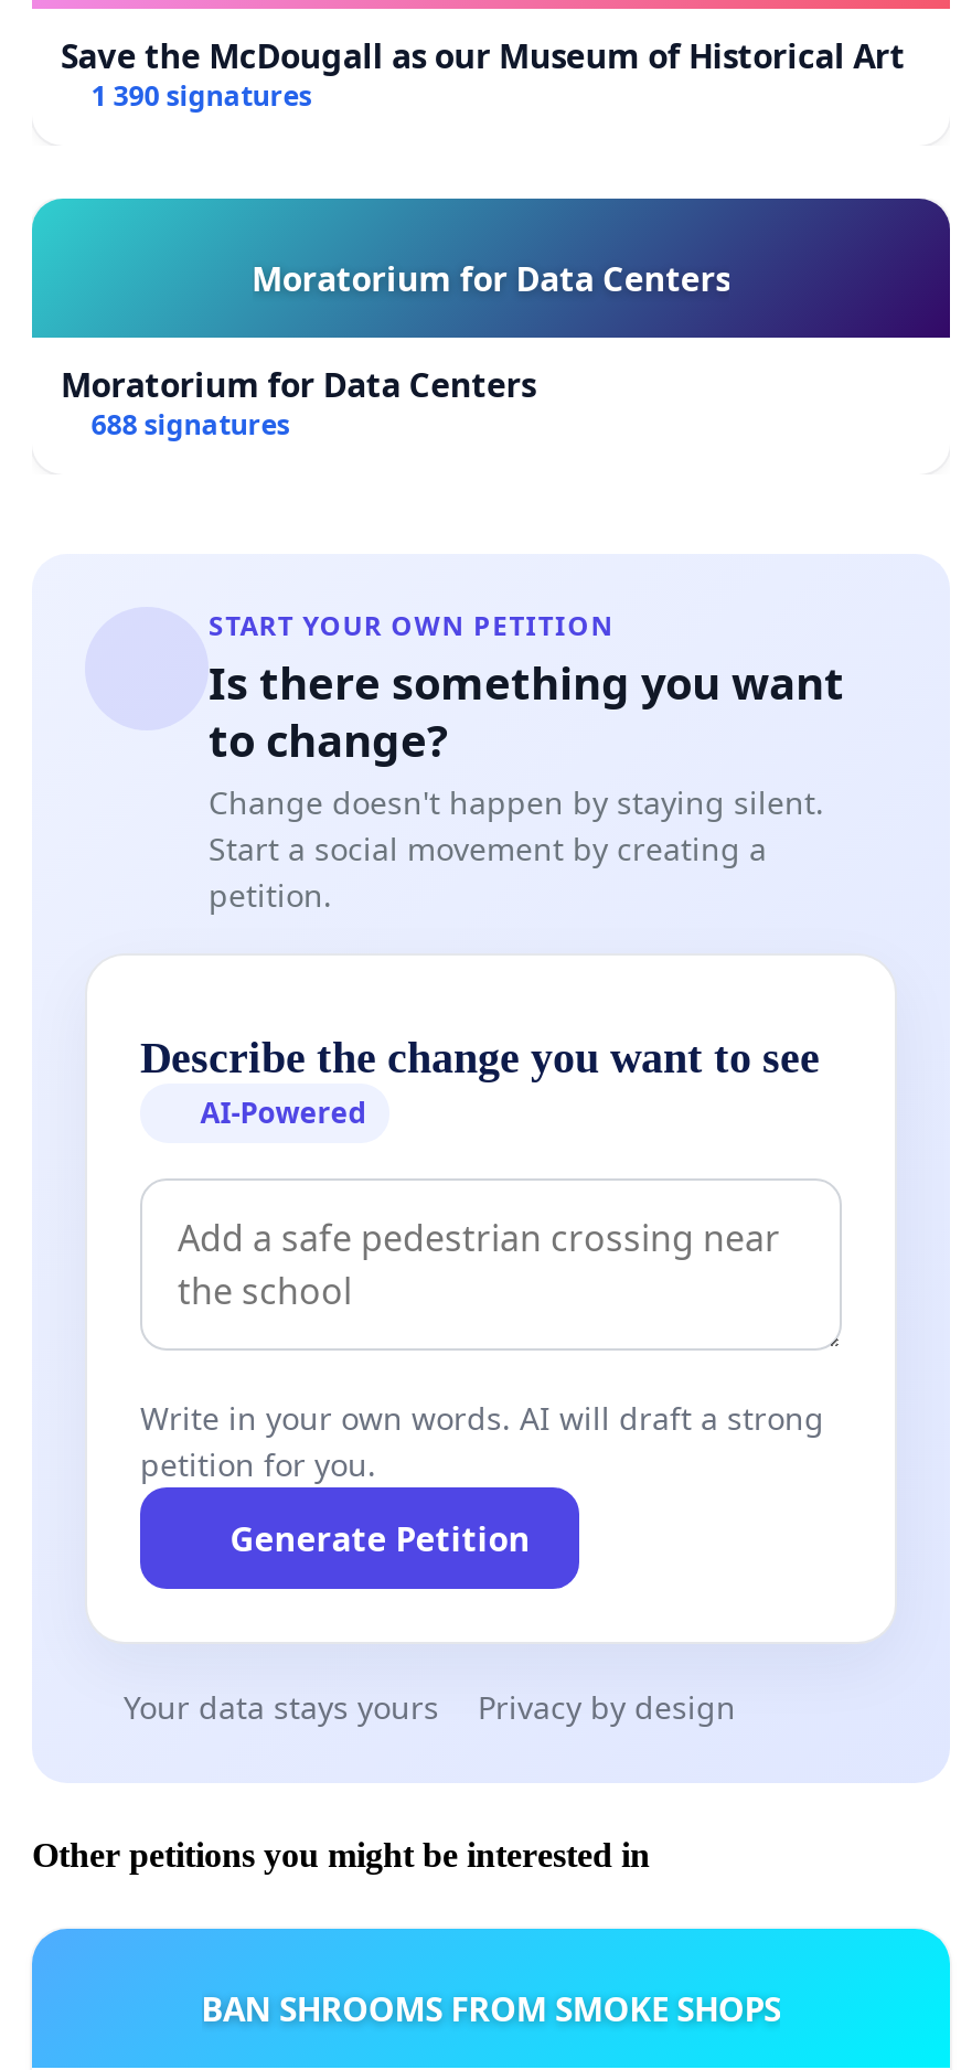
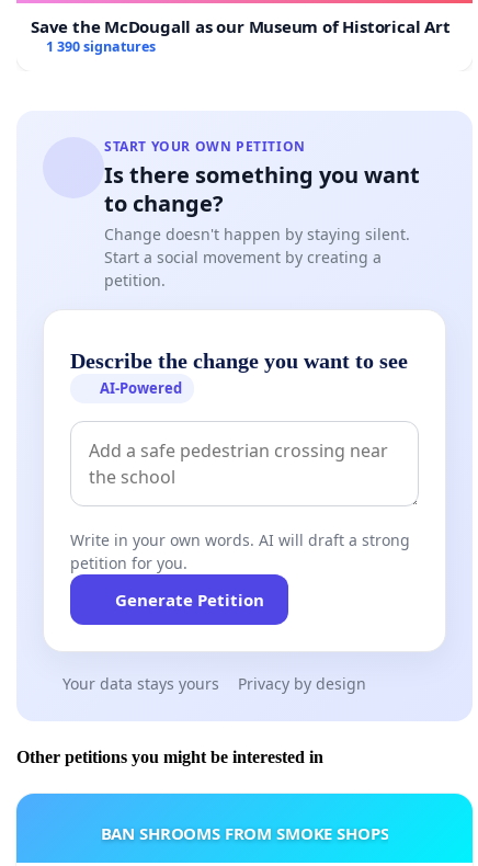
- Moratorium for Data Centers
- Moratorium for Data Centers
- 688 signatures
